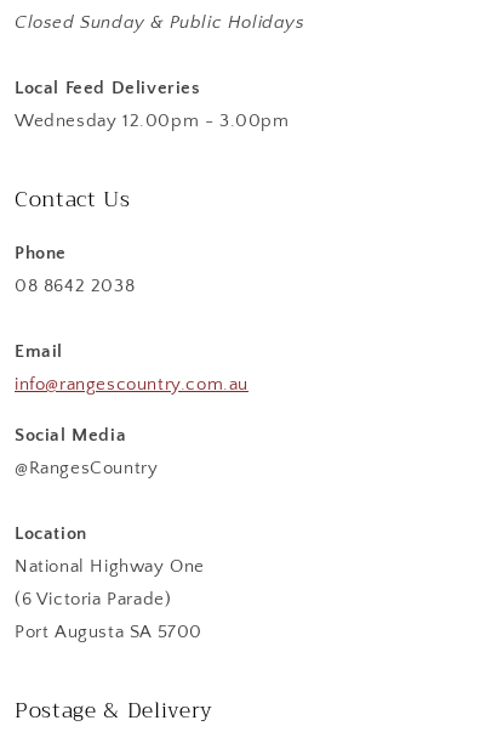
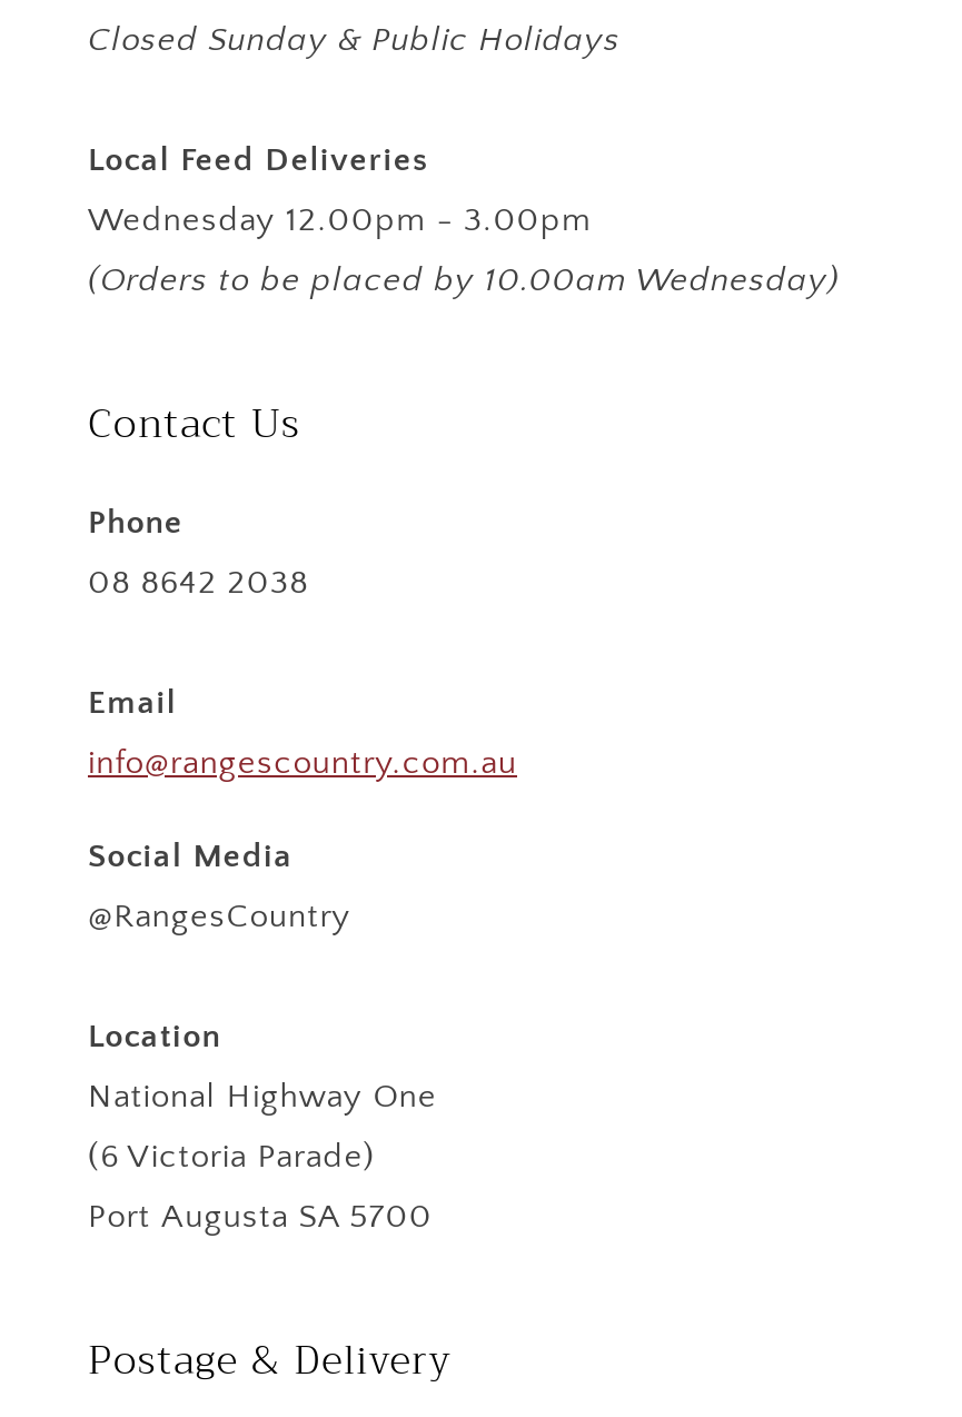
+ (Orders to be placed by 10.00am Wednesday)
